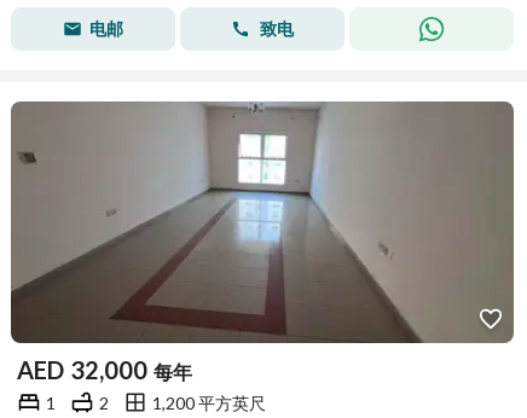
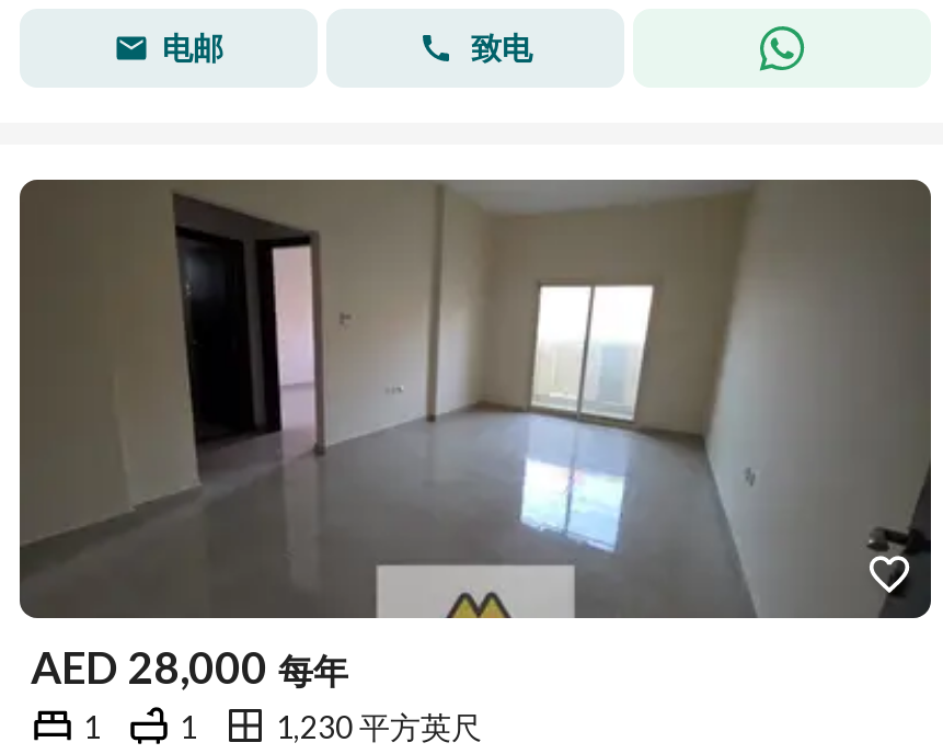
- [image]
- AED 32,000 每年
+ [image]
+ AED 28,000 每年

- 2
- 1,200 平方英尺
+ 1
+ 1,230 平方英尺
